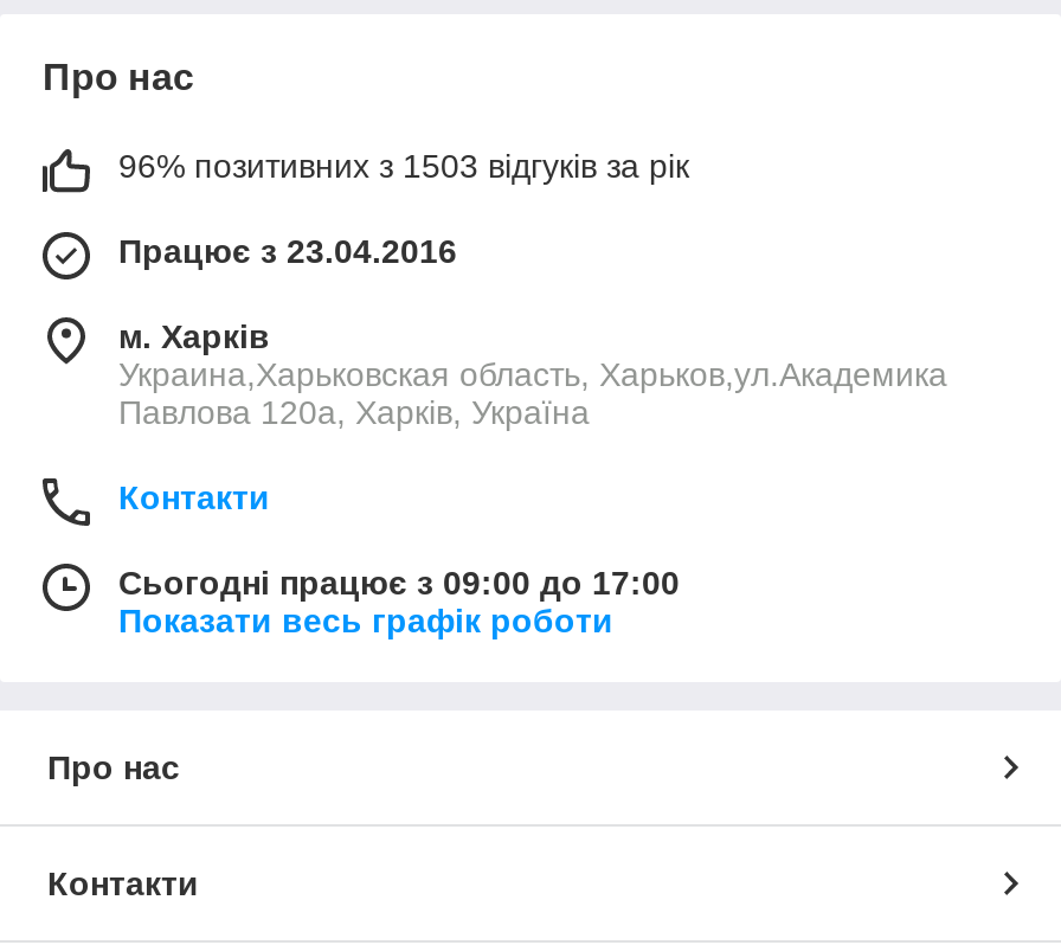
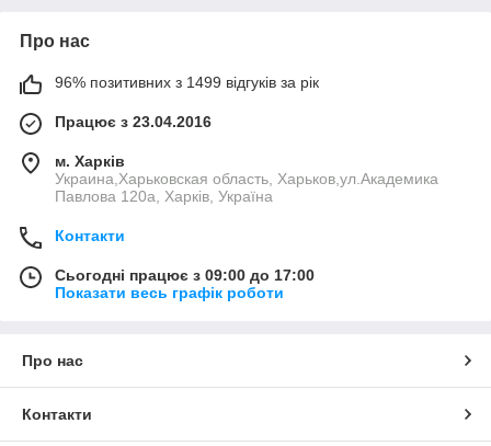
- 96% позитивних з 1503 відгуків за рік
+ 96% позитивних з 1499 відгуків за рік
